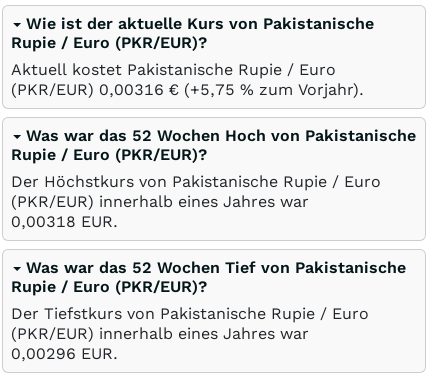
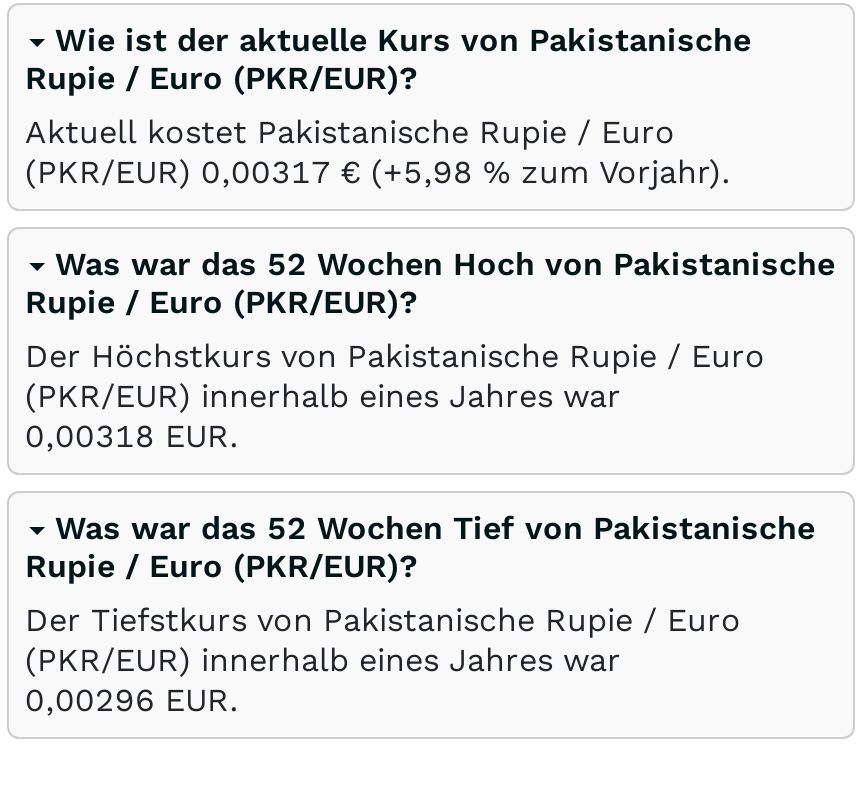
- (PKR/EUR) 0,00316 €(+5,75% zum Vorjahr).
+ (PKR/EUR) 0,00317 €(+5,98% zum Vorjahr).
